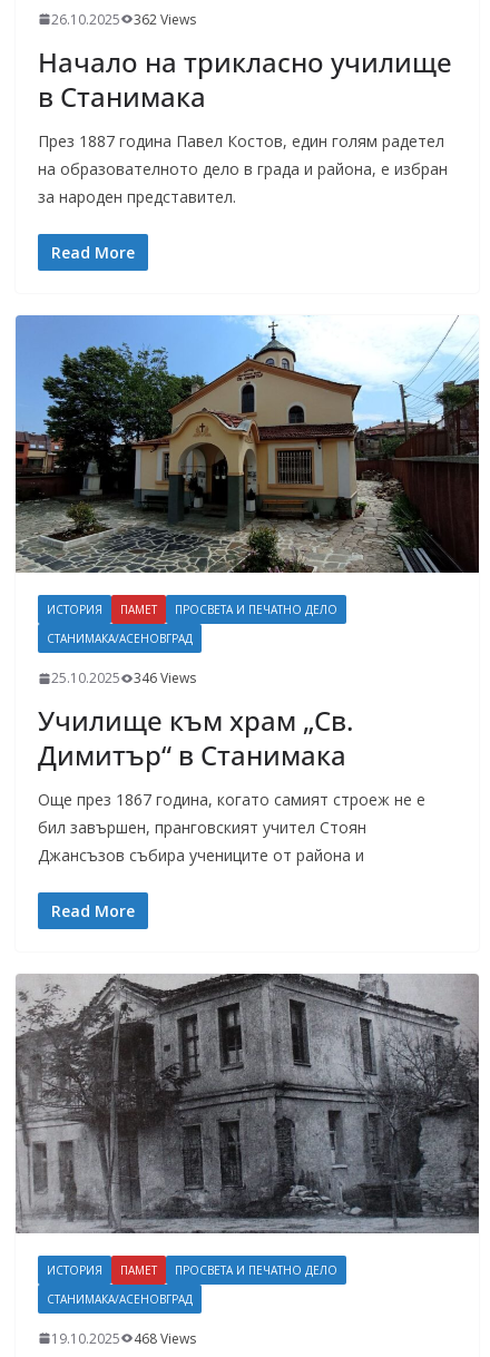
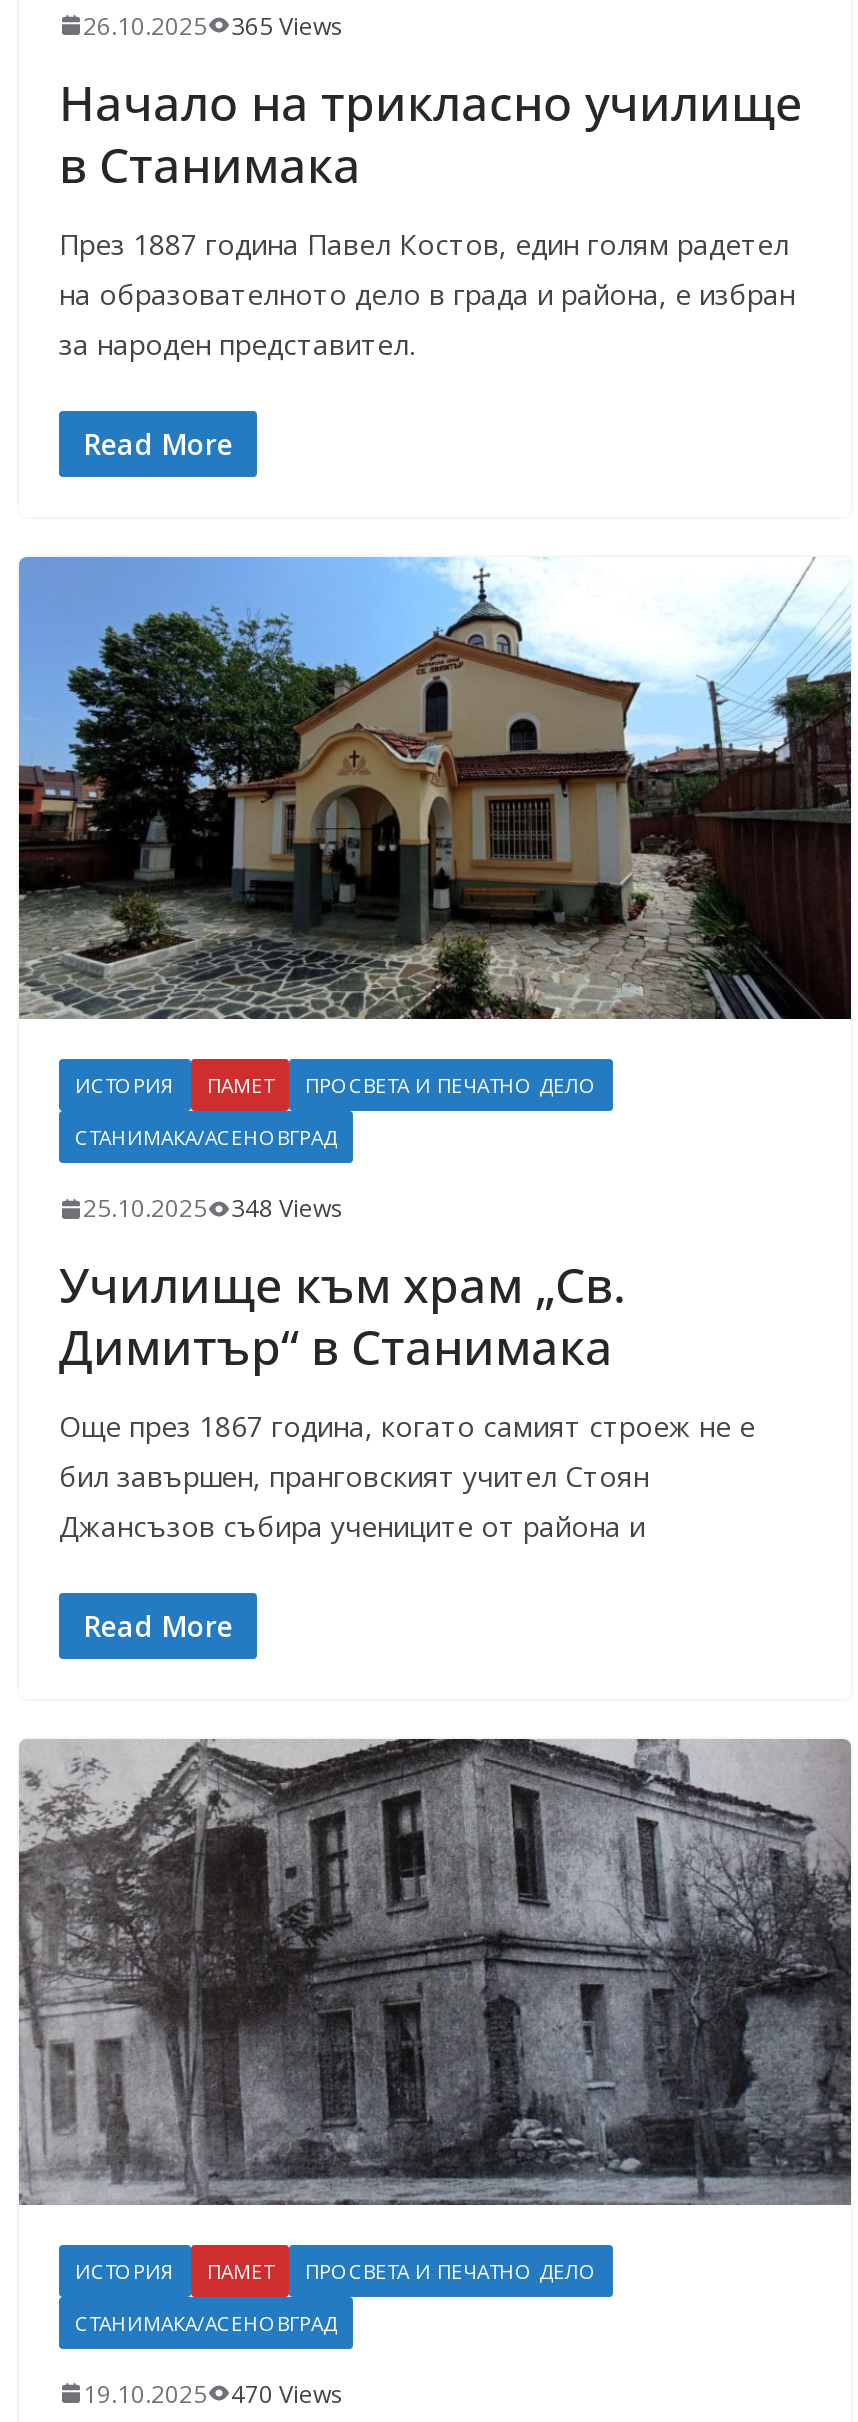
- 26.10.2025 362 Views
+ 26.10.2025 365 Views

- 25.10.2025 346 Views
+ 25.10.2025 348 Views

- 19.10.2025 468 Views
+ 19.10.2025 470 Views
